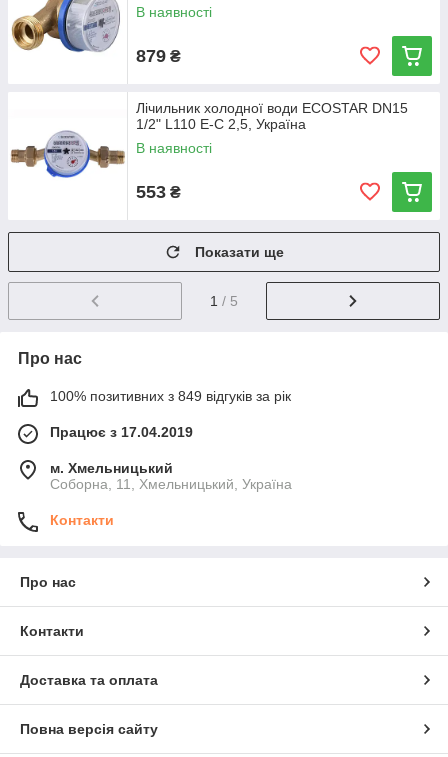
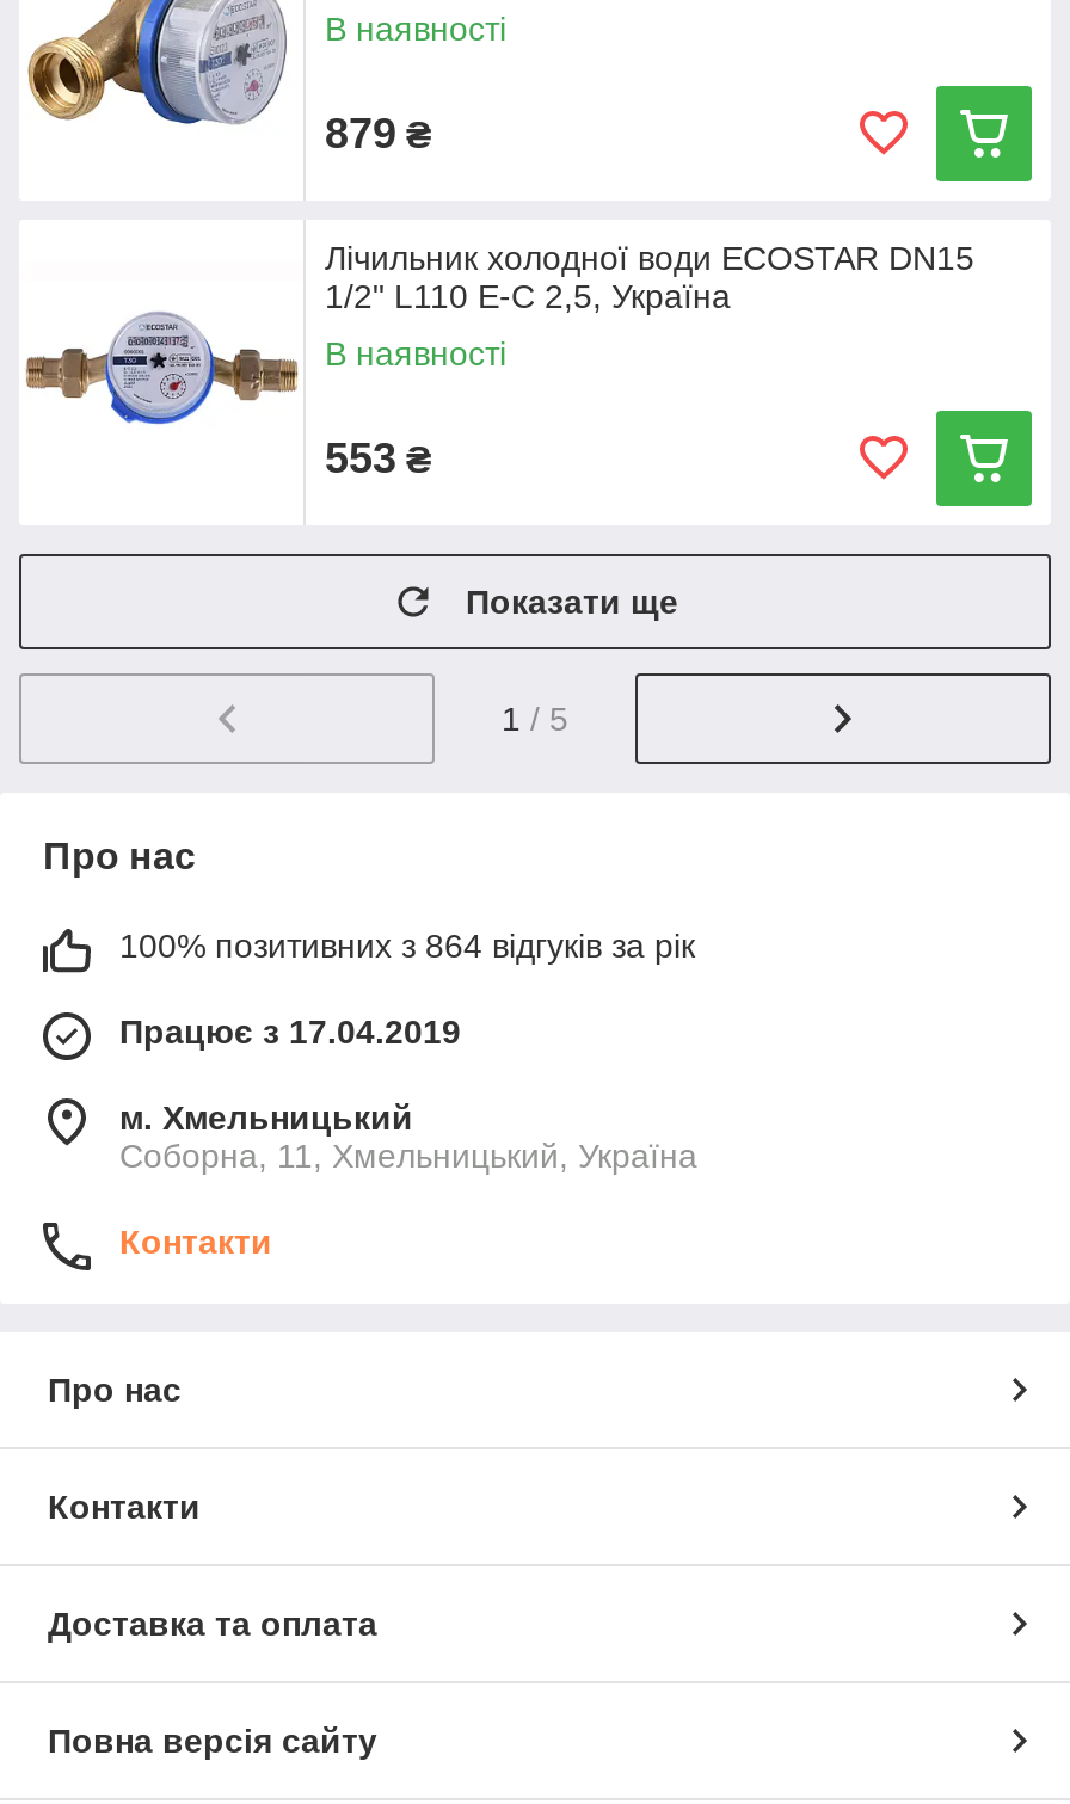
- 100% позитивних з 849 відгуків за рік
+ 100% позитивних з 864 відгуків за рік
